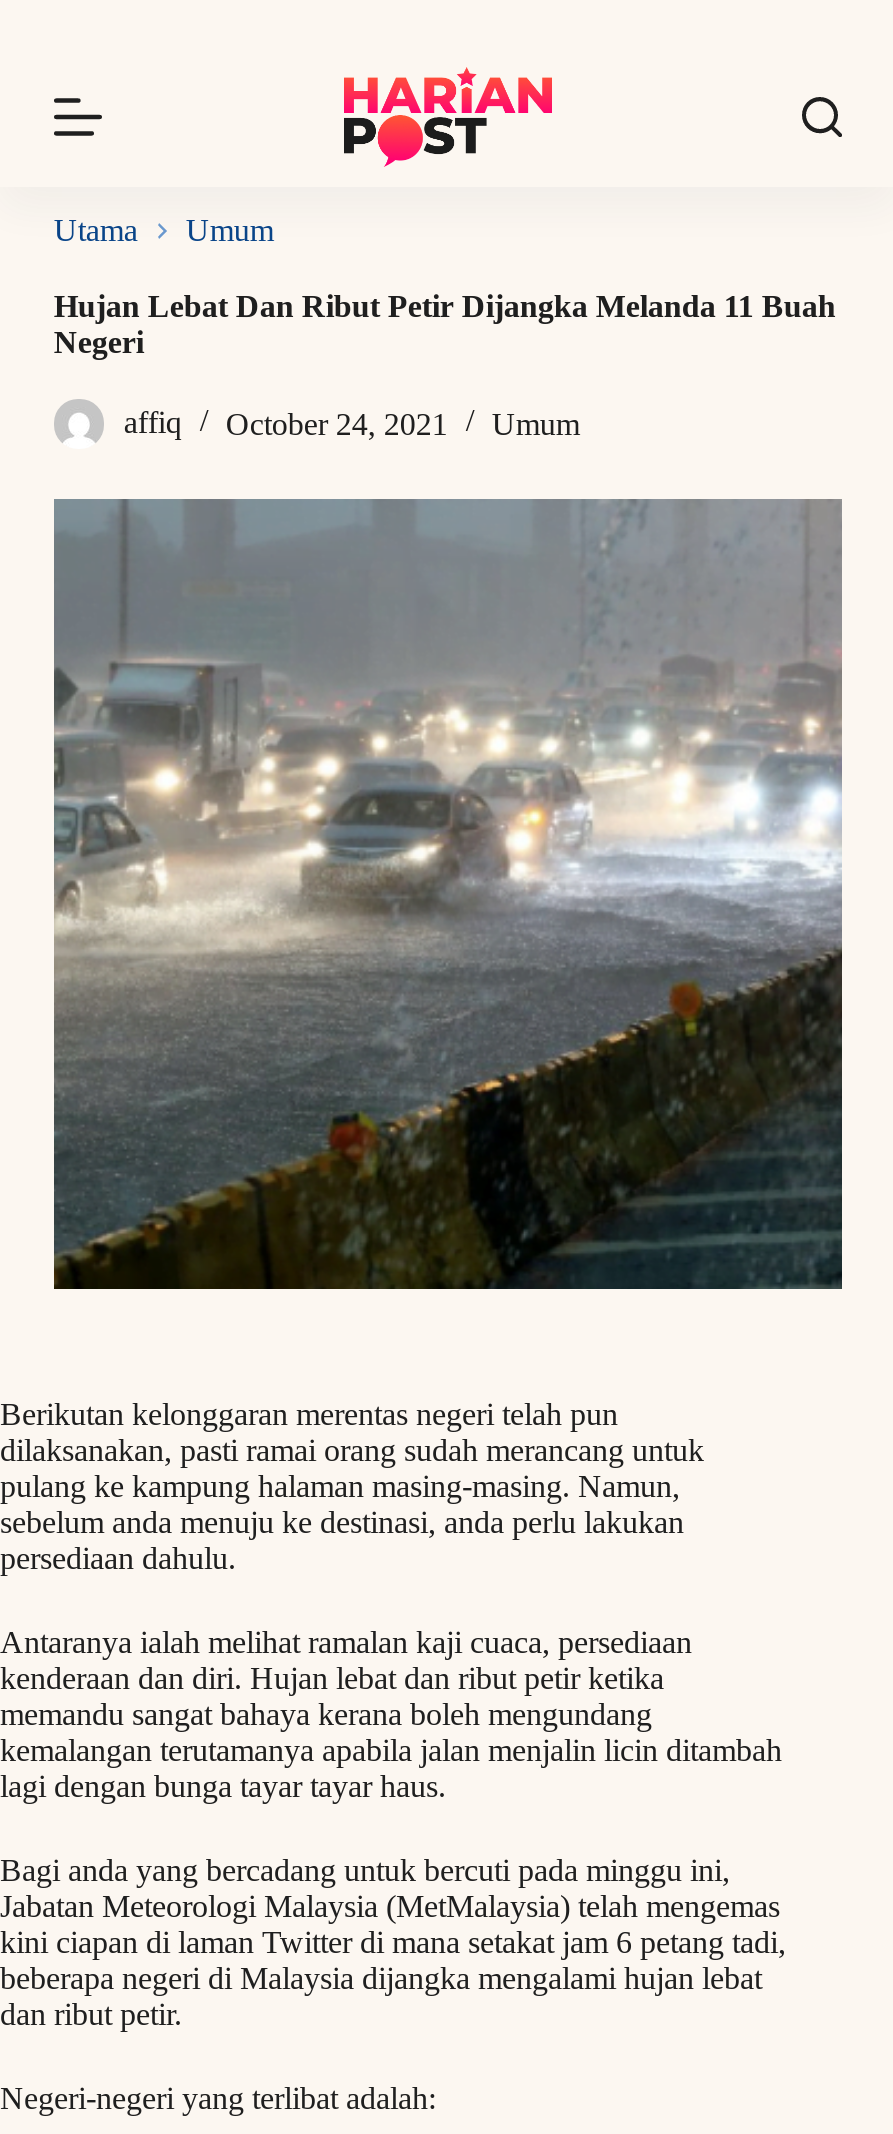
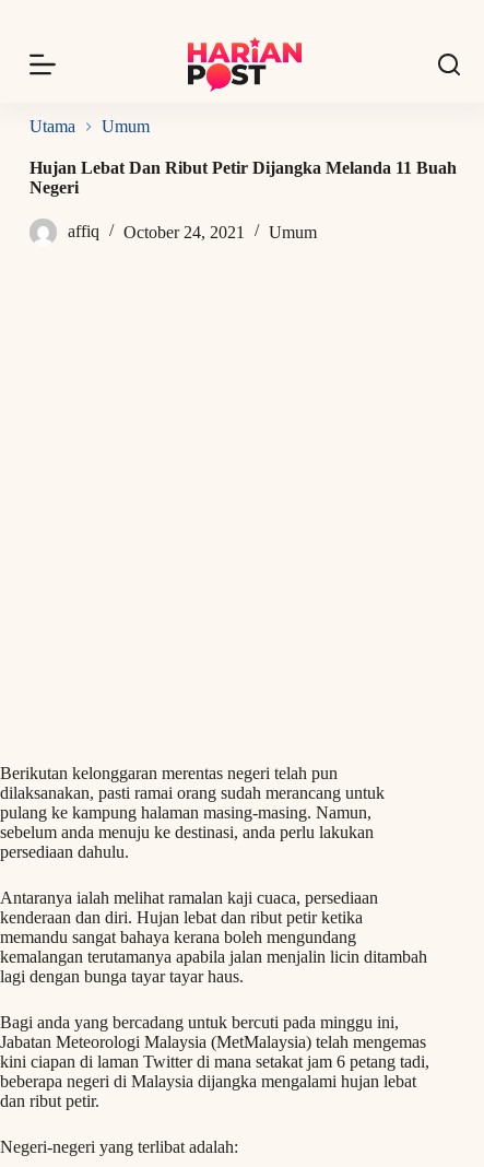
- [image]
